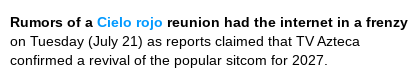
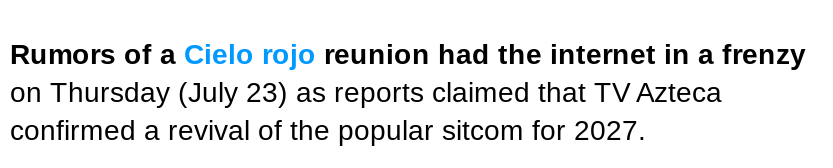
- on Tuesday (July 21) as reports claimed that TV Azteca
+ on Thursday (July 23) as reports claimed that TV Azteca
